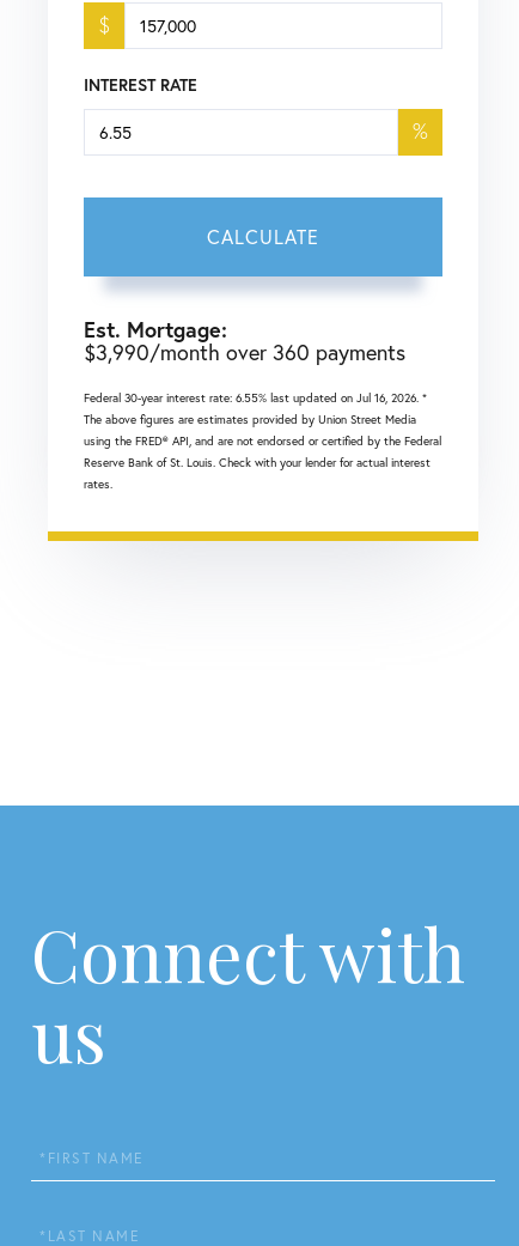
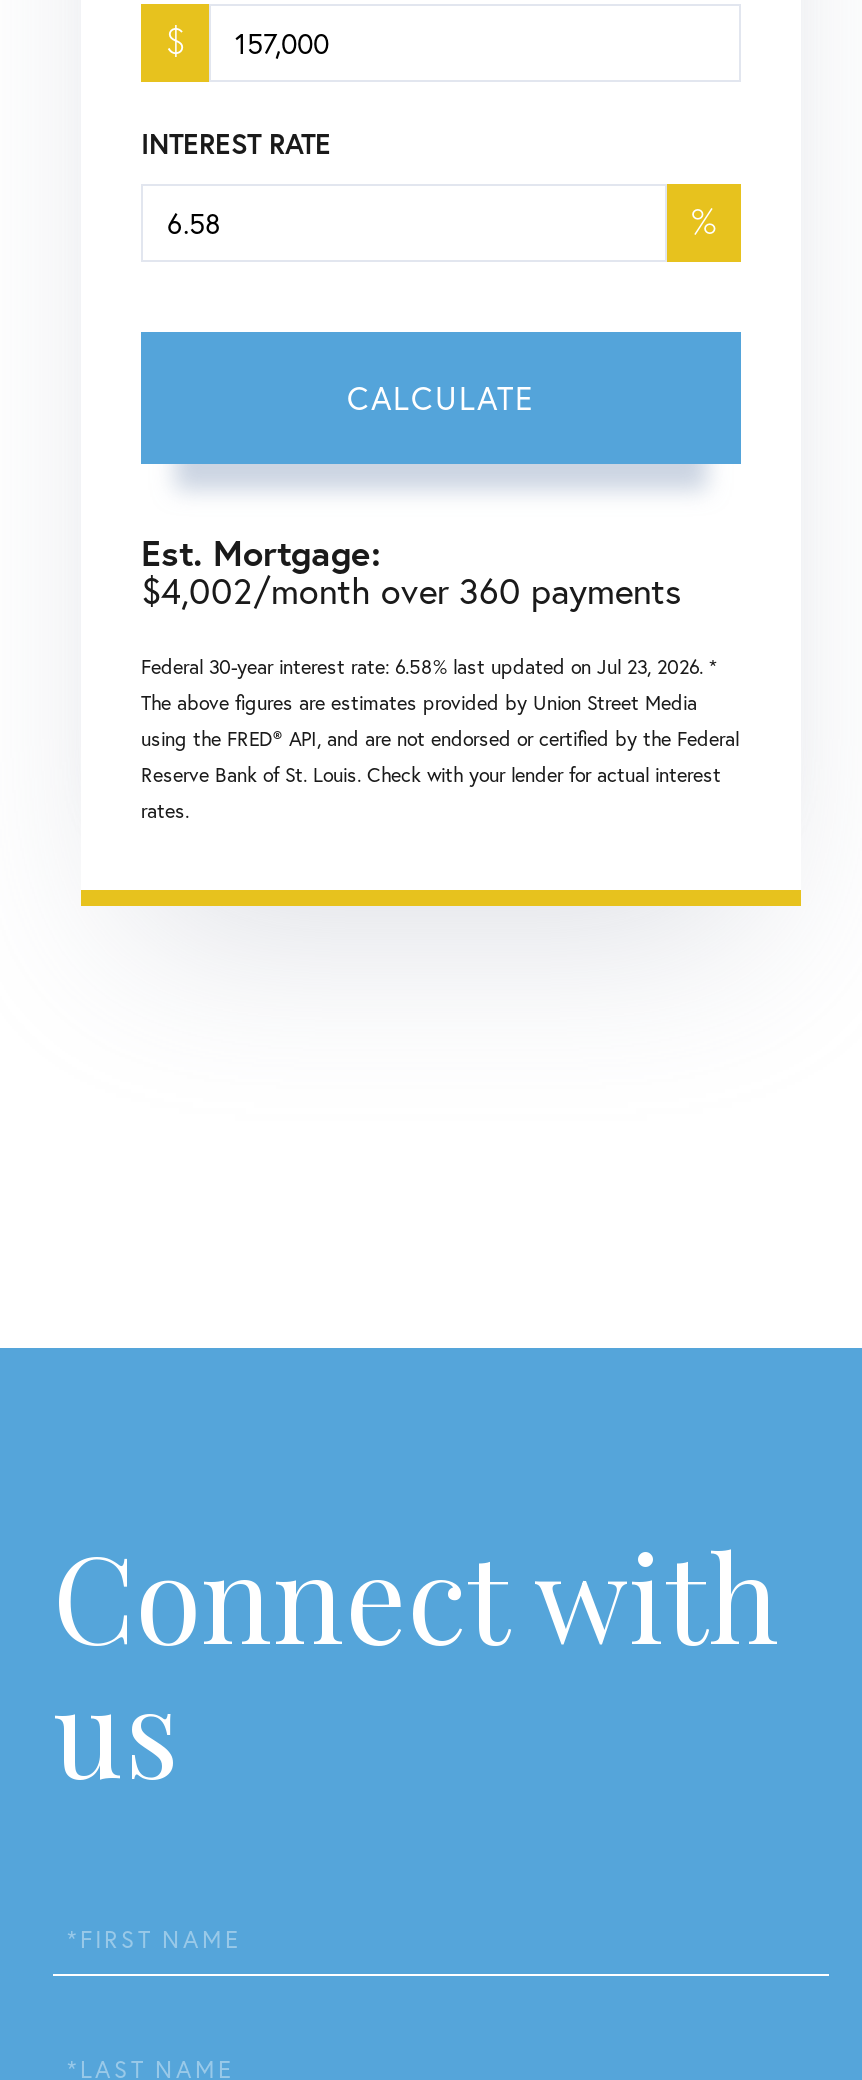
- $3,990/month over 360 payments
+ $4,002/month over 360 payments

- Federal 30-year interest rate: 6.55% last updated on Jul 16, 2026. *
+ Federal 30-year interest rate: 6.58% last updated on Jul 23, 2026. *
